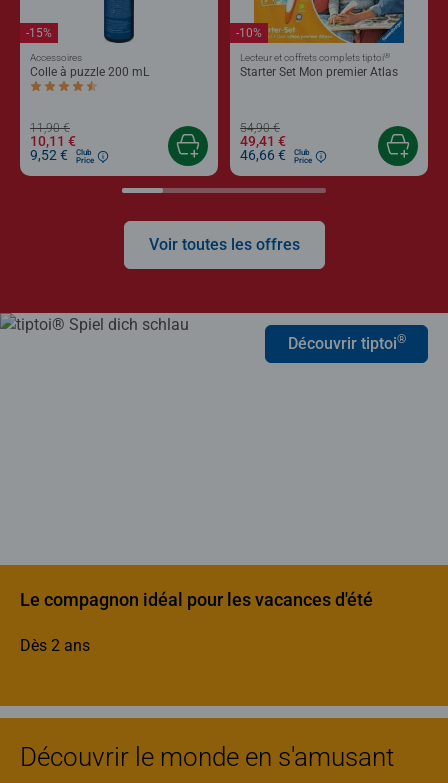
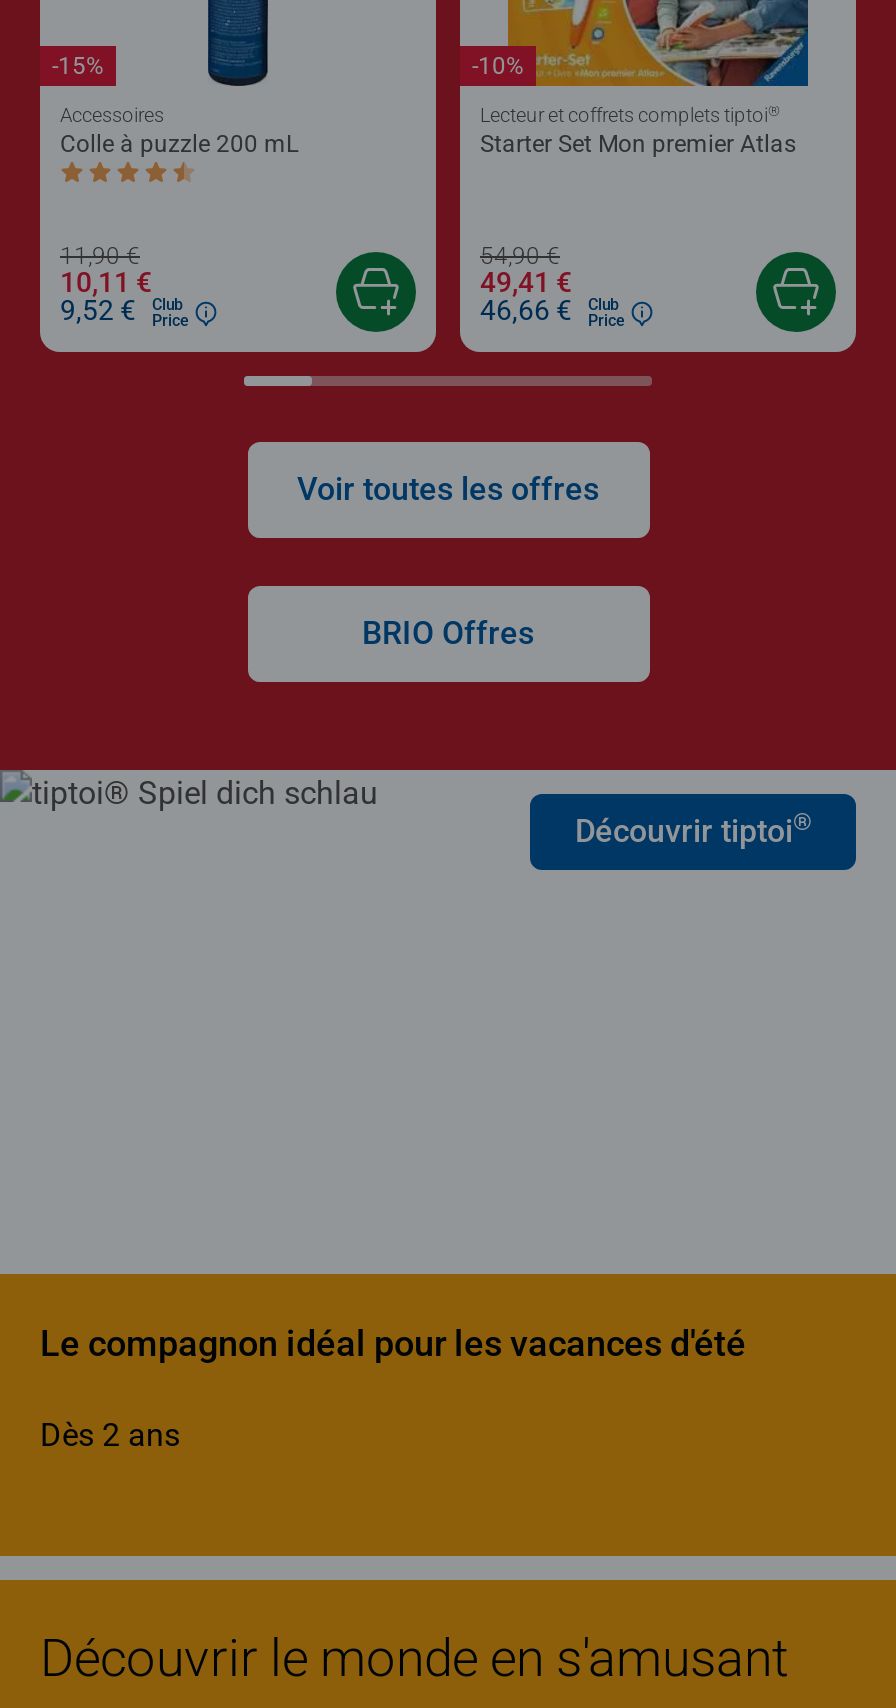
+ BRIO Offres
